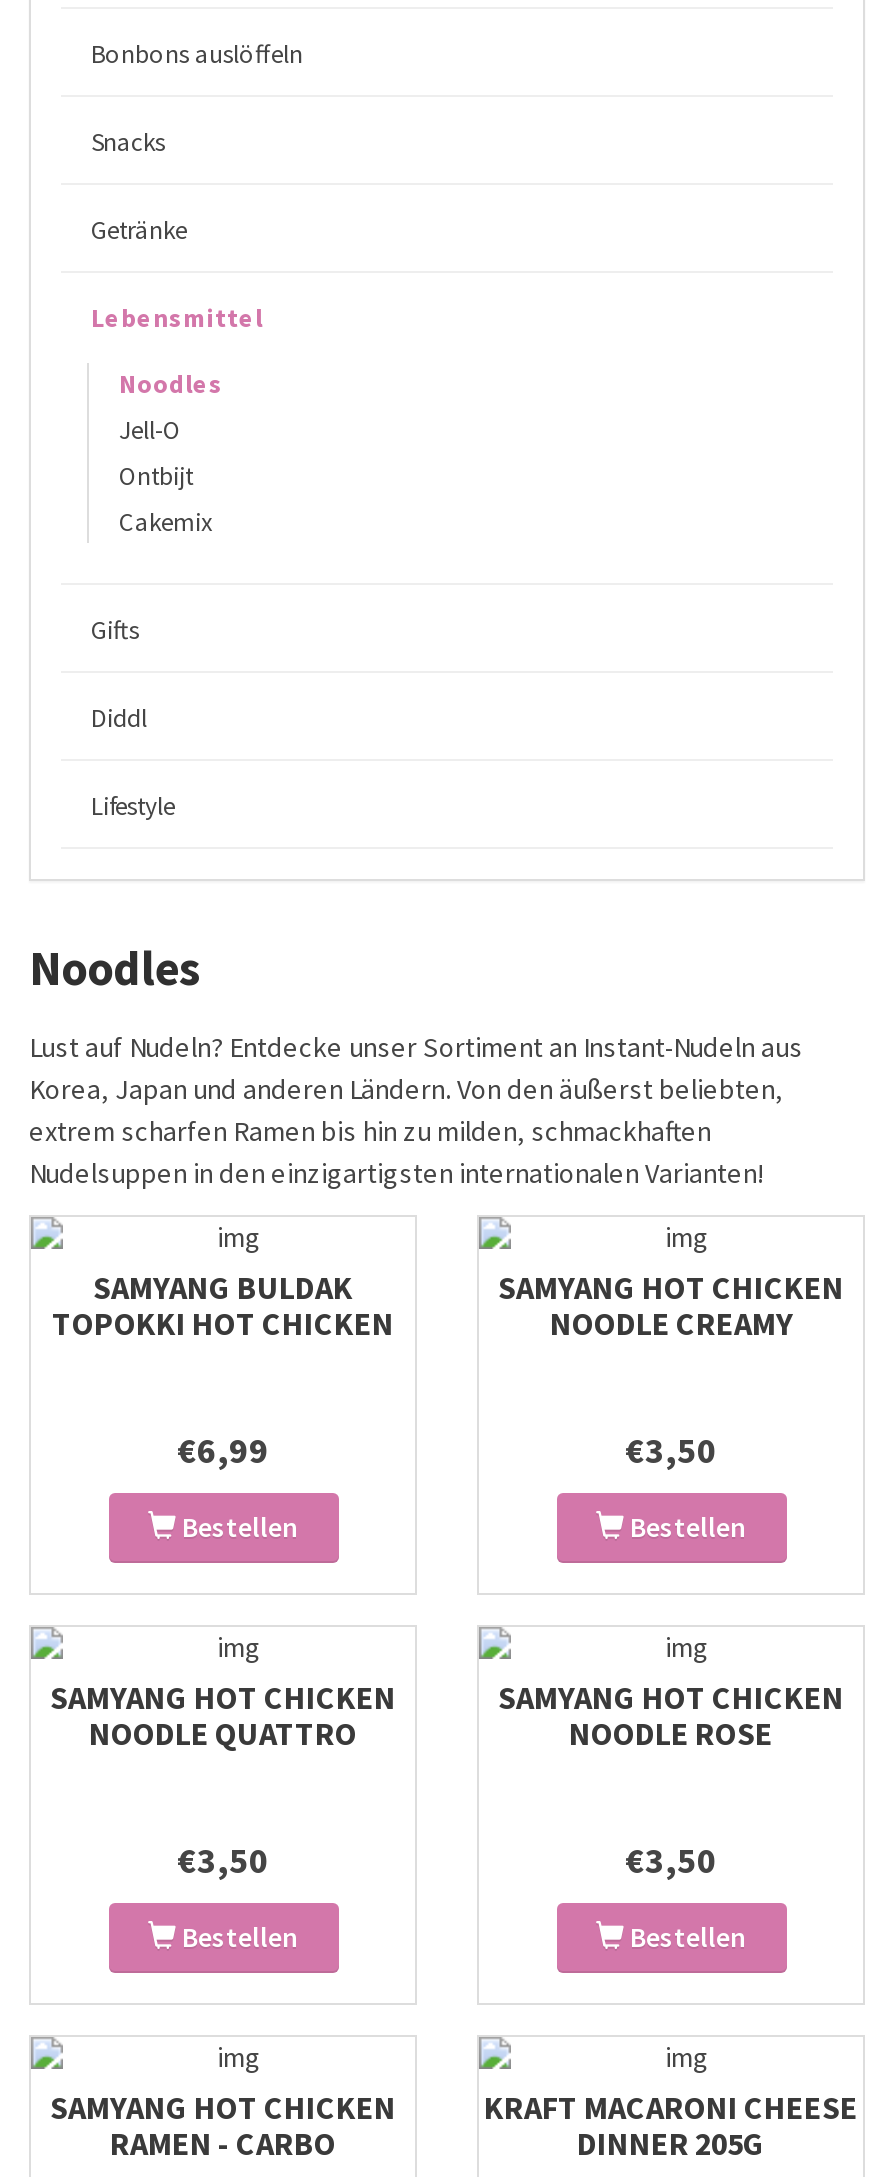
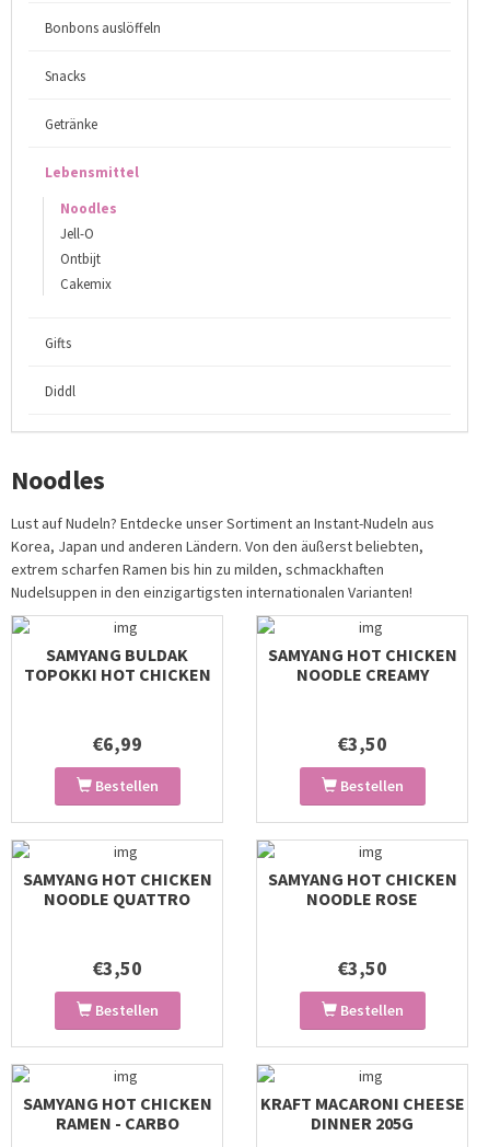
- Lifestyle
